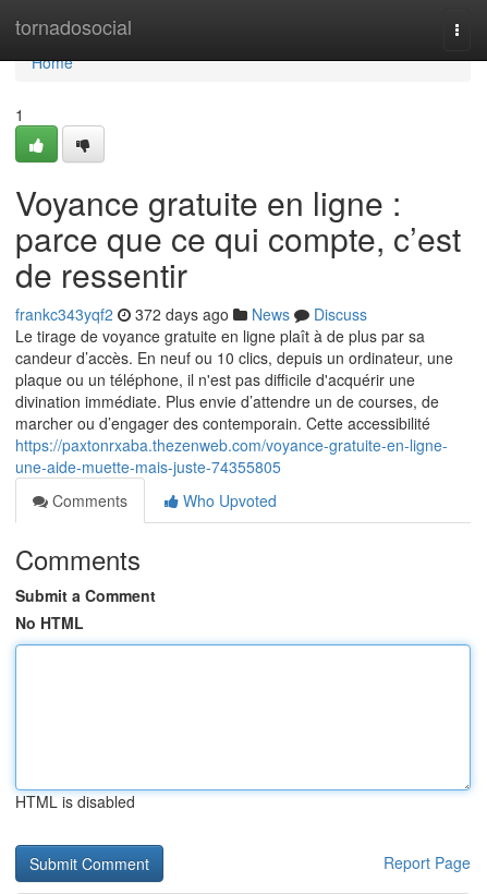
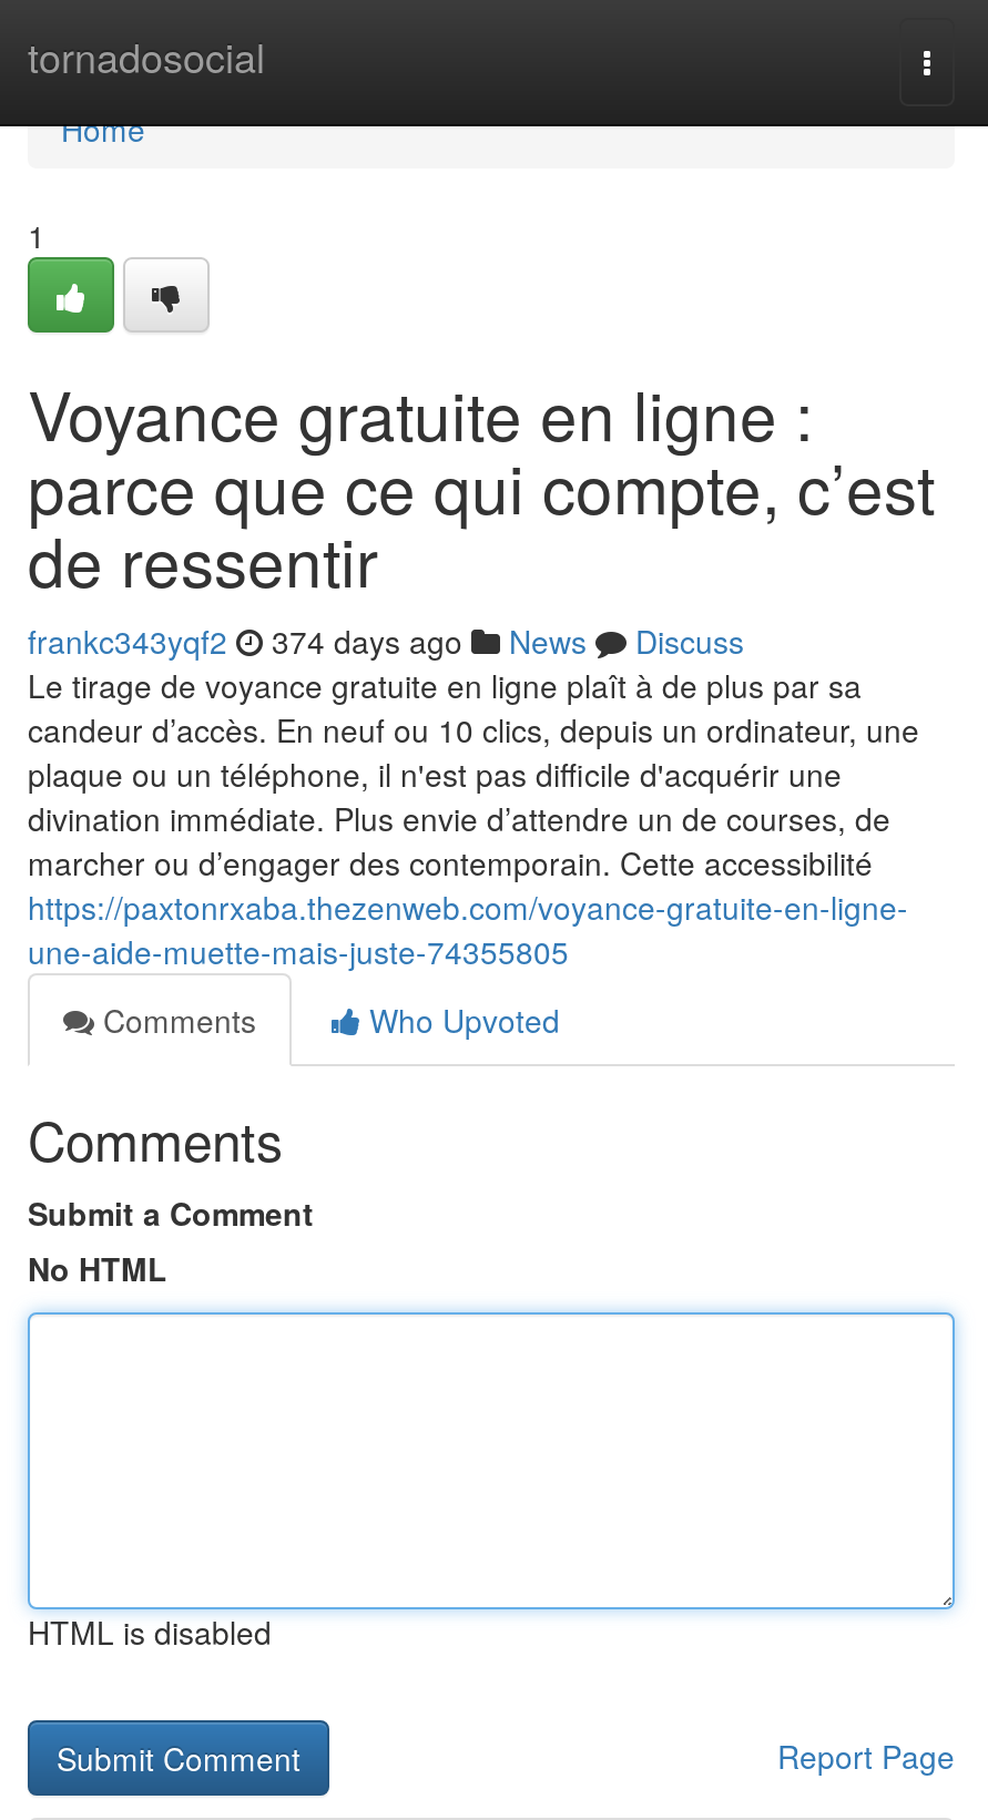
- frankc343yqf2 372 days ago News Discuss
+ frankc343yqf2 374 days ago News Discuss
